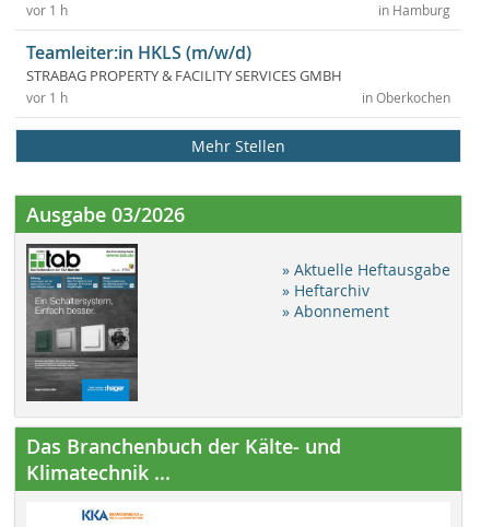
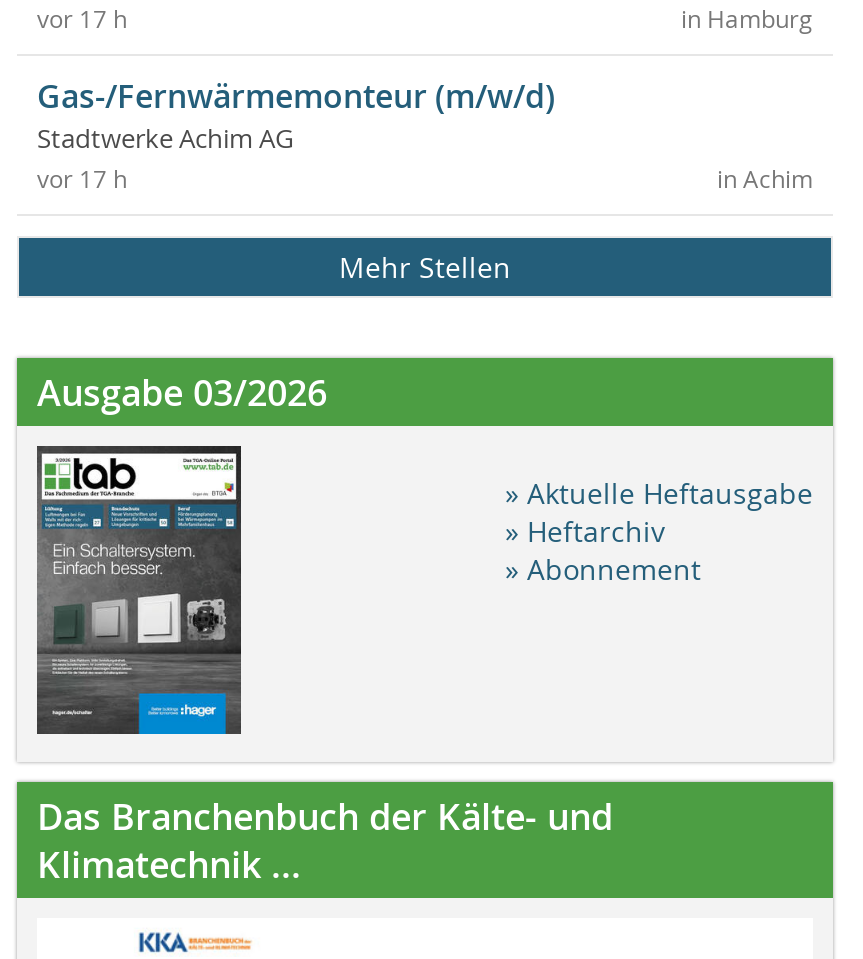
- vor 1 h
+ vor 17 h

- Teamleiter:in HKLS (m/w/d)
- STRABAG PROPERTY & FACILITY SERVICES GMBH
- in Oberkochen
- vor 1 h
+ Gas-/Fernwärmemonteur (m/w/d)
+ Stadtwerke Achim AG
+ in Achim
+ vor 17 h
